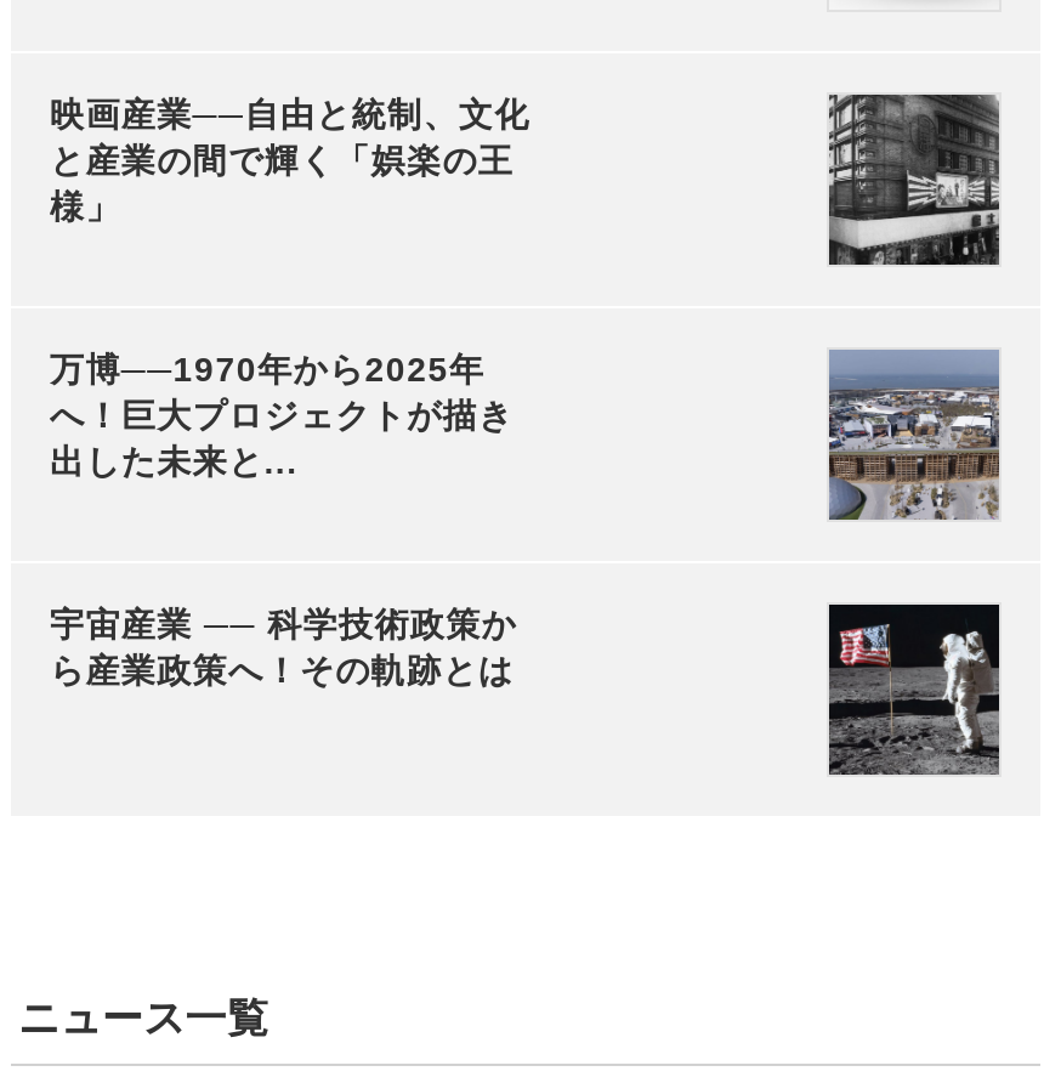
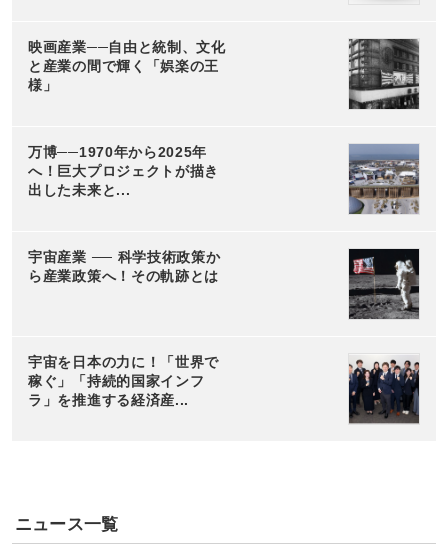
+ 宇宙を日本の力に！「世界で
+ 稼ぐ」「持続的国家インフ
+ ラ」を推進する経済産...

+ [image]
